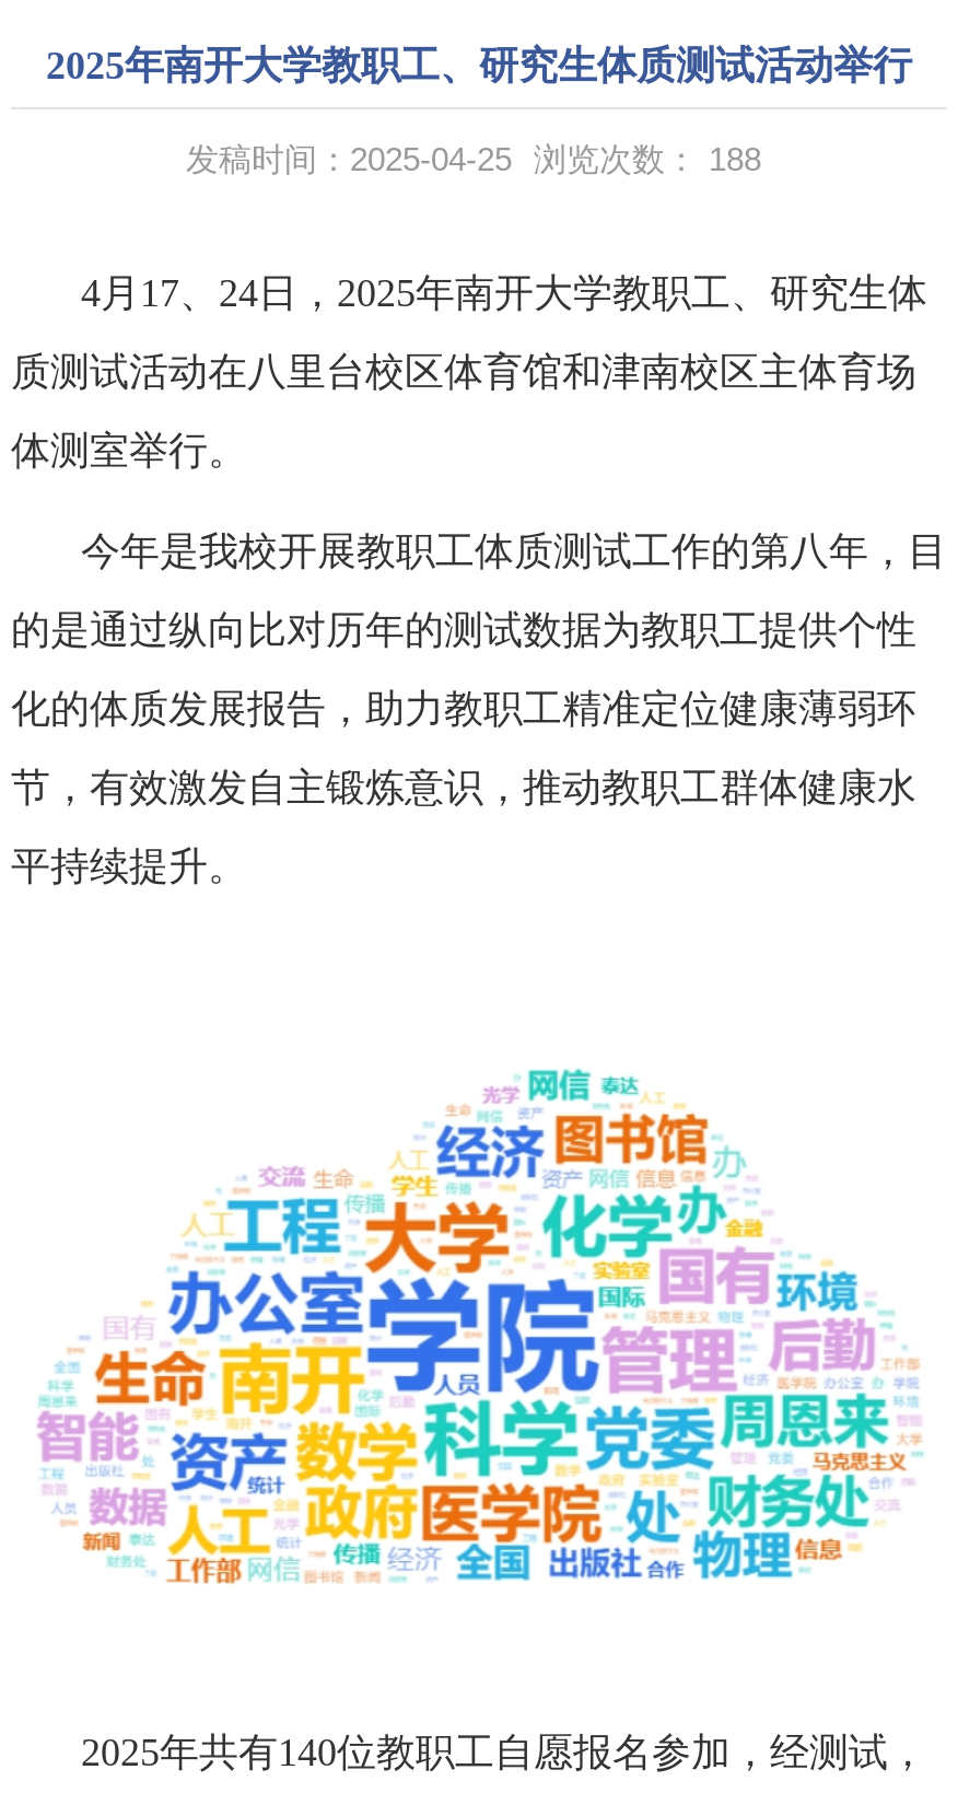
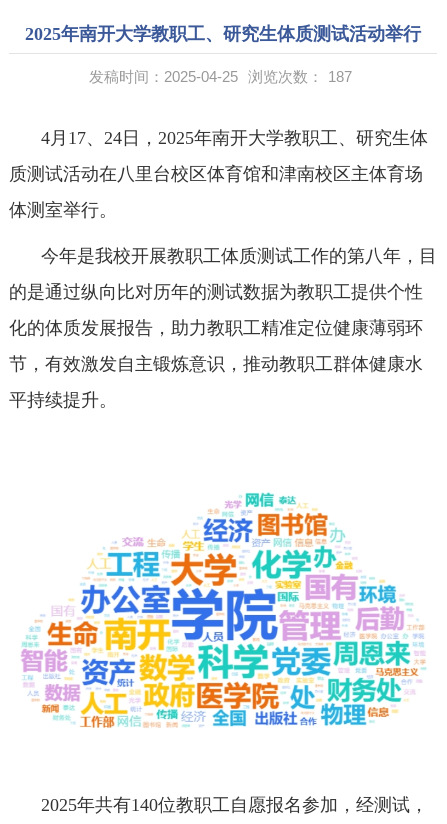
- 发稿时间：2025-04-25 浏览次数： 188
+ 发稿时间：2025-04-25 浏览次数： 187
